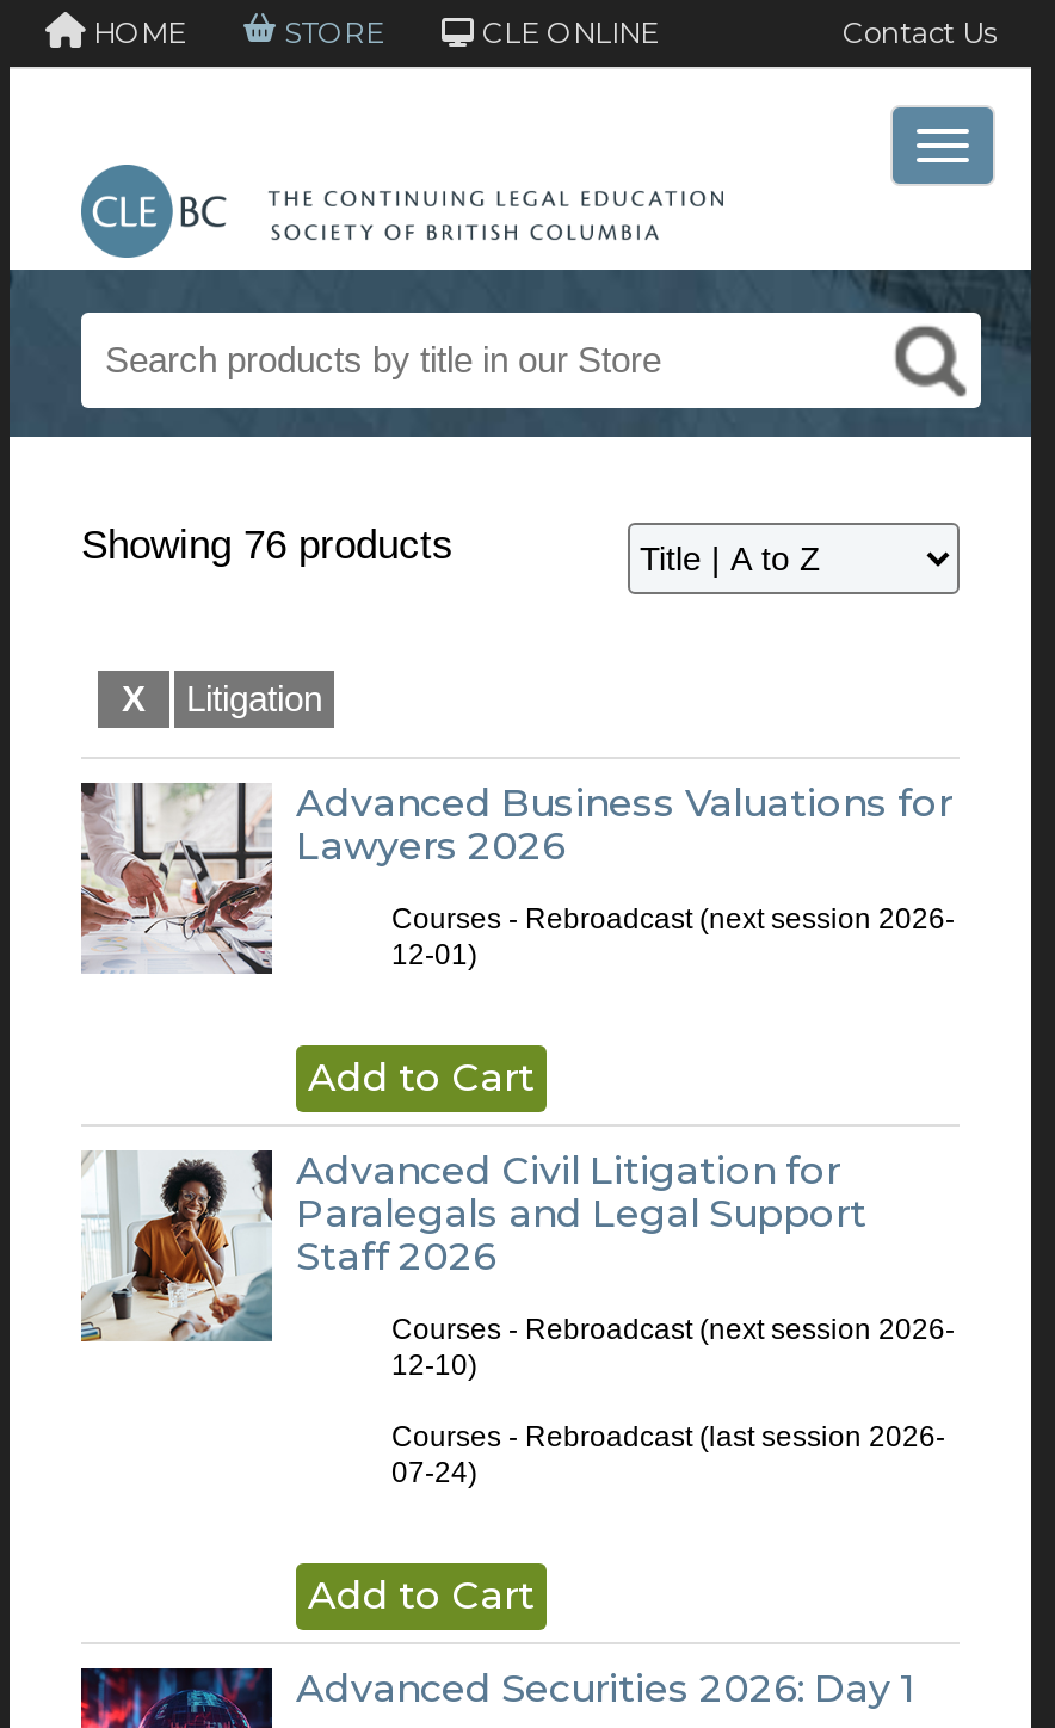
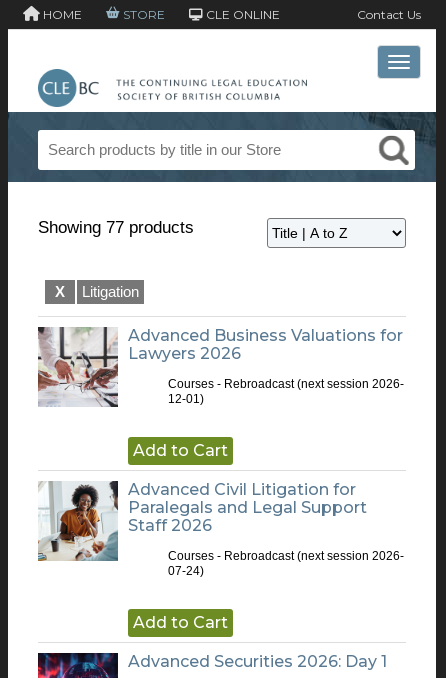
- Showing 76 products
+ Showing 77 products

- 12-10)
- Courses - Rebroadcast (last session 2026-
